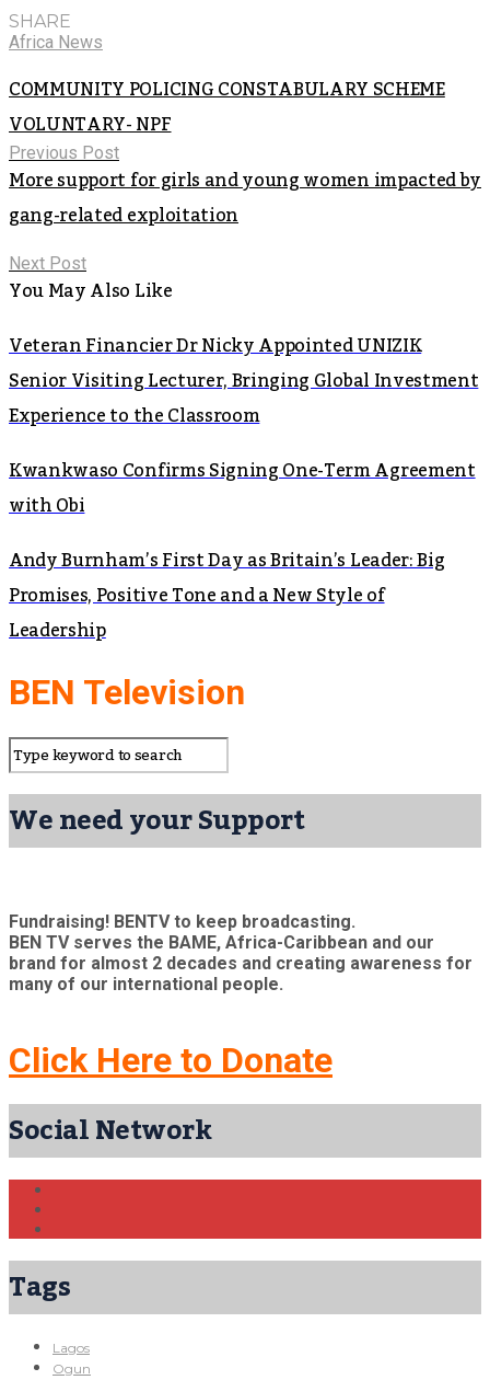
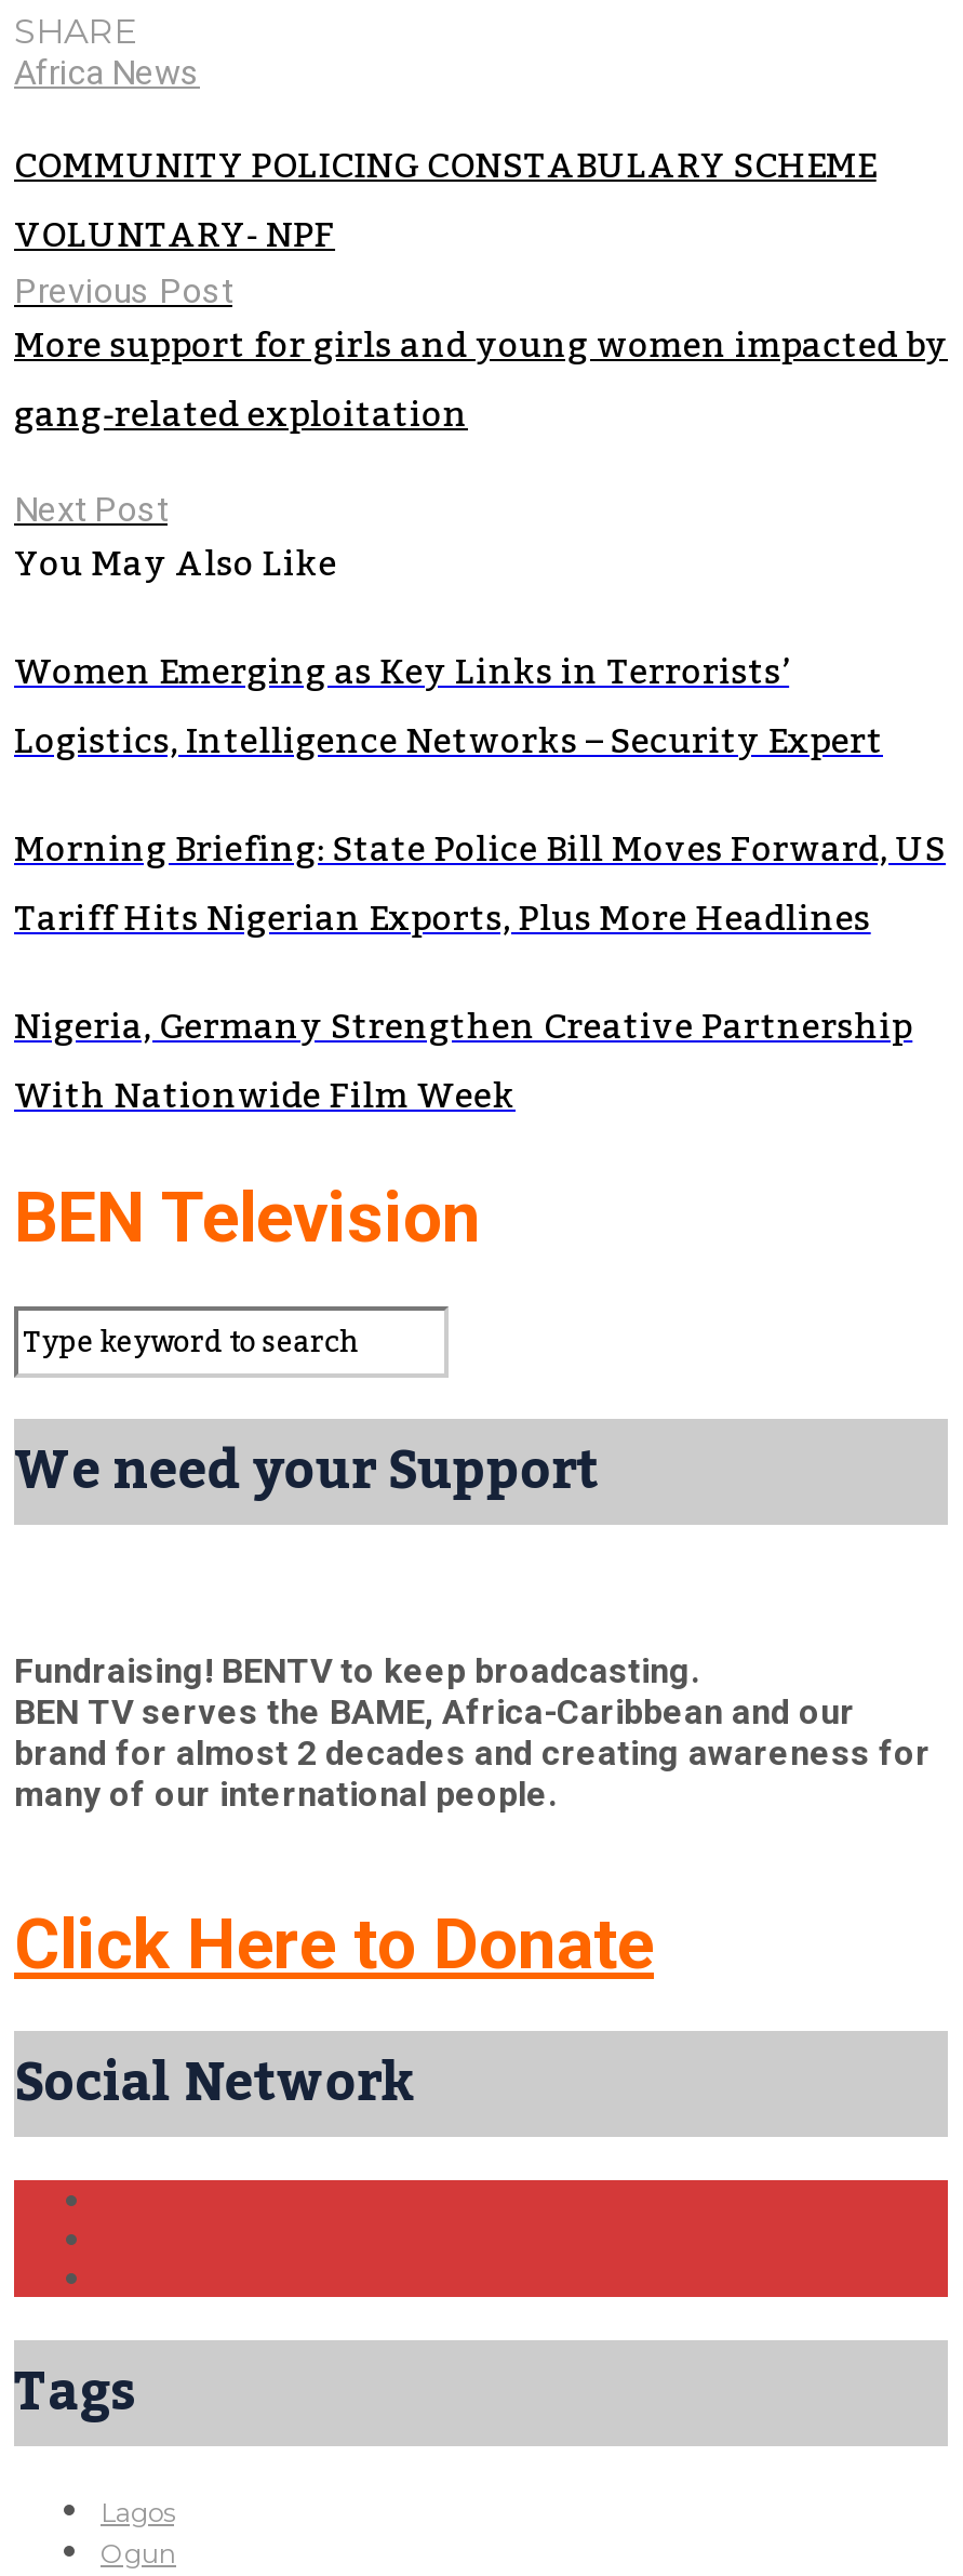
- Veteran Financier Dr Nicky Appointed UNIZIK
- Senior Visiting Lecturer, Bringing Global Investment
- Experience to the Classroom
+ Women Emerging as Key Links in Terrorists’
+ Logistics, Intelligence Networks – Security Expert

- Kwankwaso Confirms Signing One-Term Agreement
- with Obi
+ Morning Briefing: State Police Bill Moves Forward, US
+ Tariff Hits Nigerian Exports, Plus More Headlines

- Andy Burnham’s First Day as Britain’s Leader: Big
- Promises, Positive Tone and a New Style of
- Leadership
+ Nigeria, Germany Strengthen Creative Partnership
+ With Nationwide Film Week
